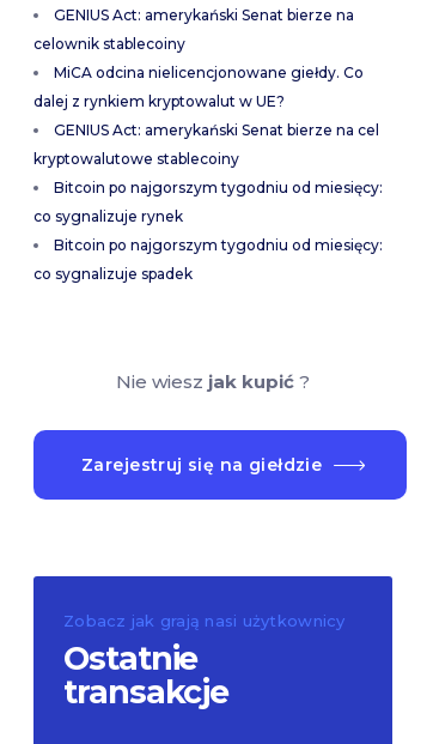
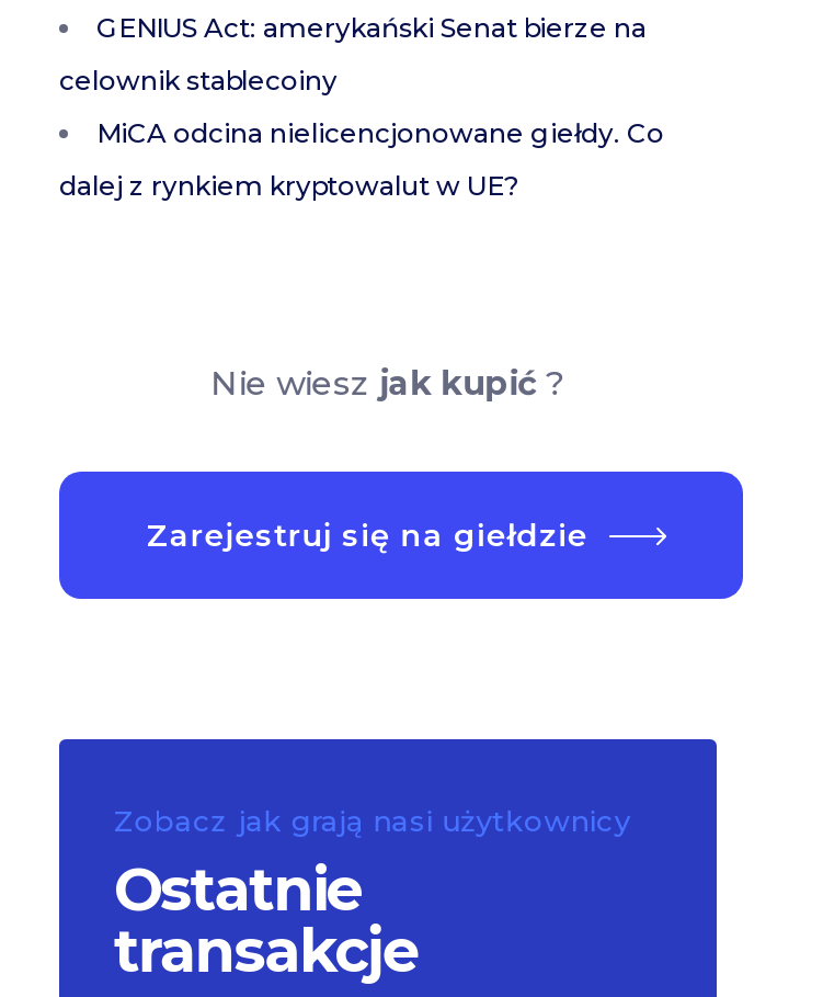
- GENIUS Act: amerykański Senat bierze na cel
- kryptowalutowe stablecoiny
- Bitcoin po najgorszym tygodniu od miesięcy:
- co sygnalizuje rynek
- Bitcoin po najgorszym tygodniu od miesięcy:
- co sygnalizuje spadek
